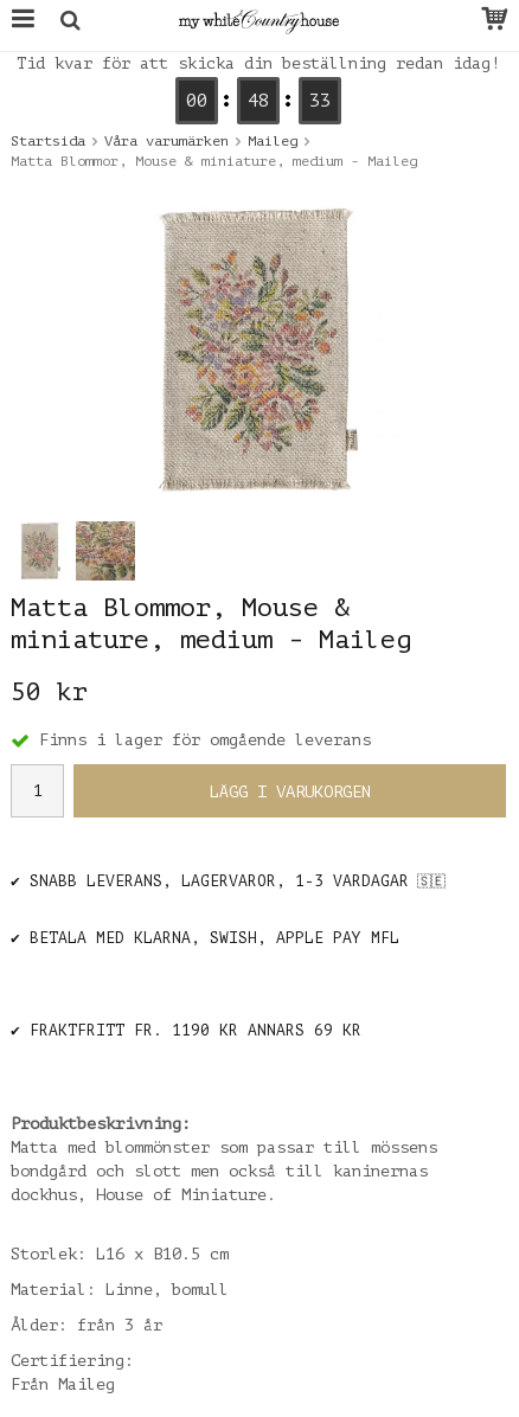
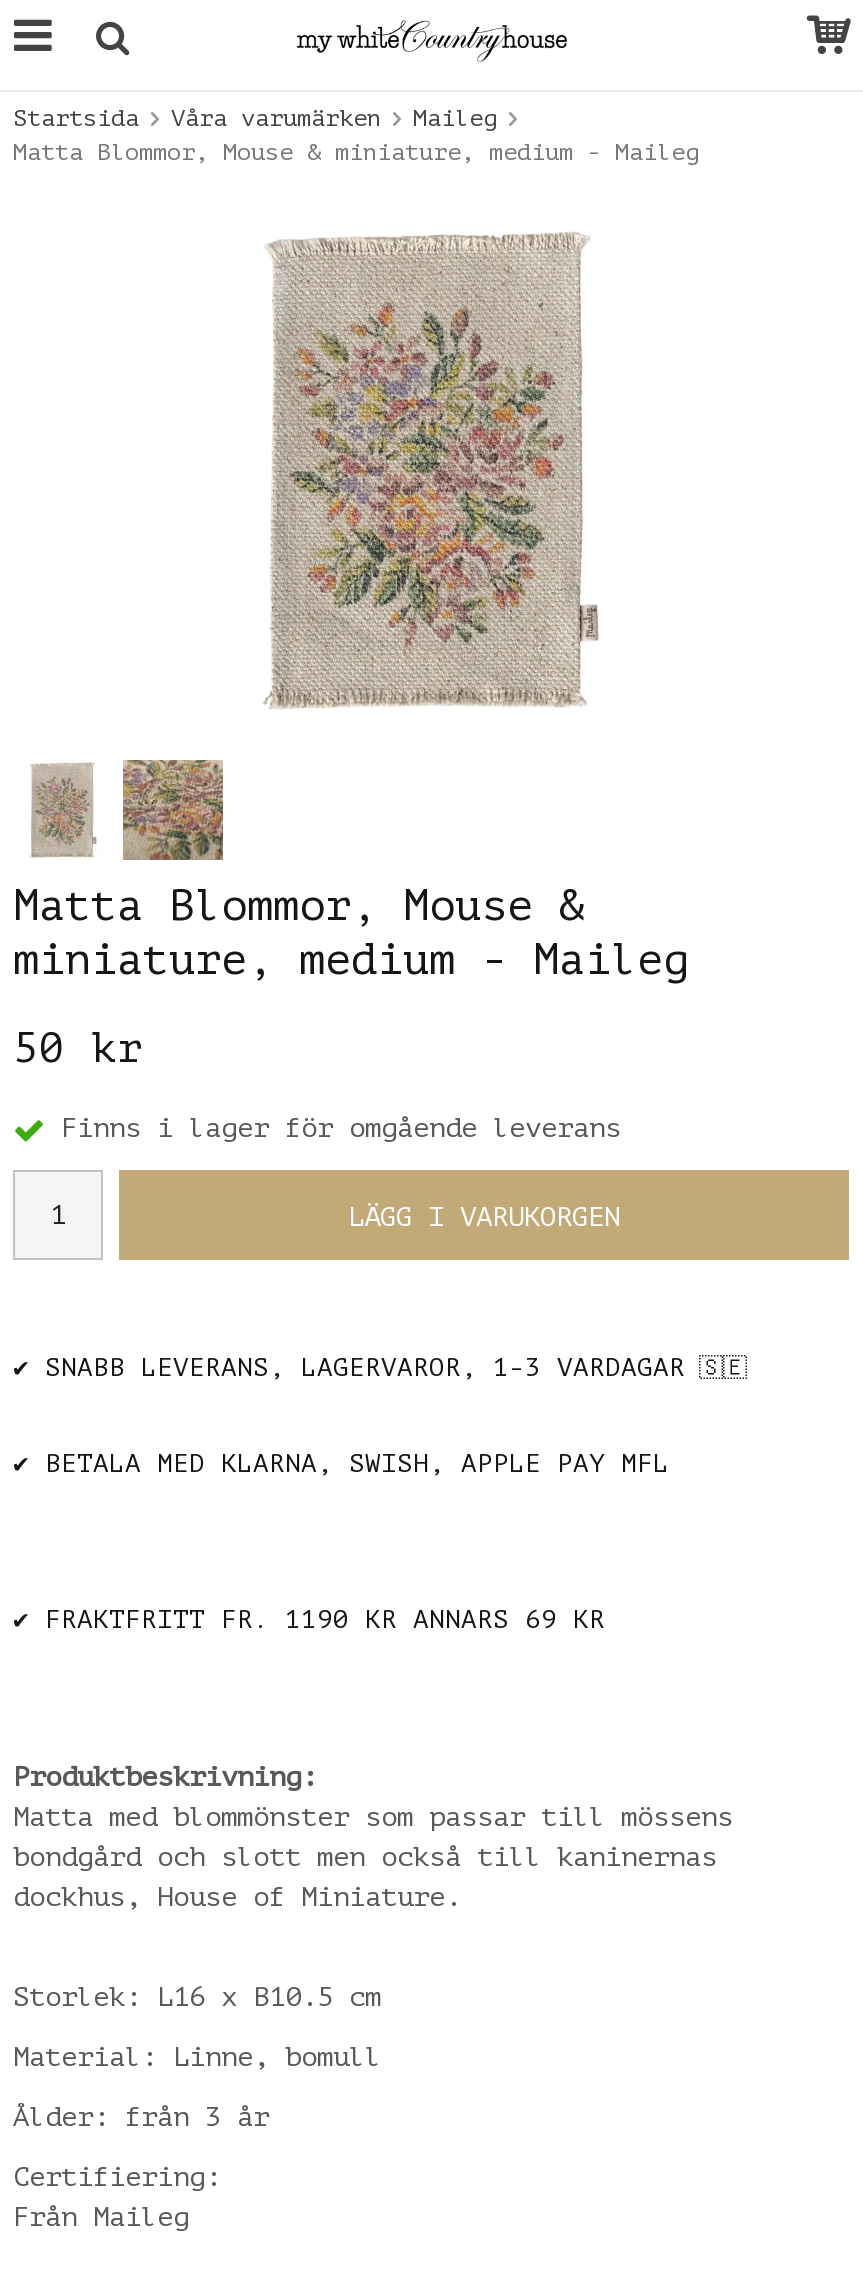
- Tid kvar för att skicka din beställning redan idag!
- 00
- 48
- 33
